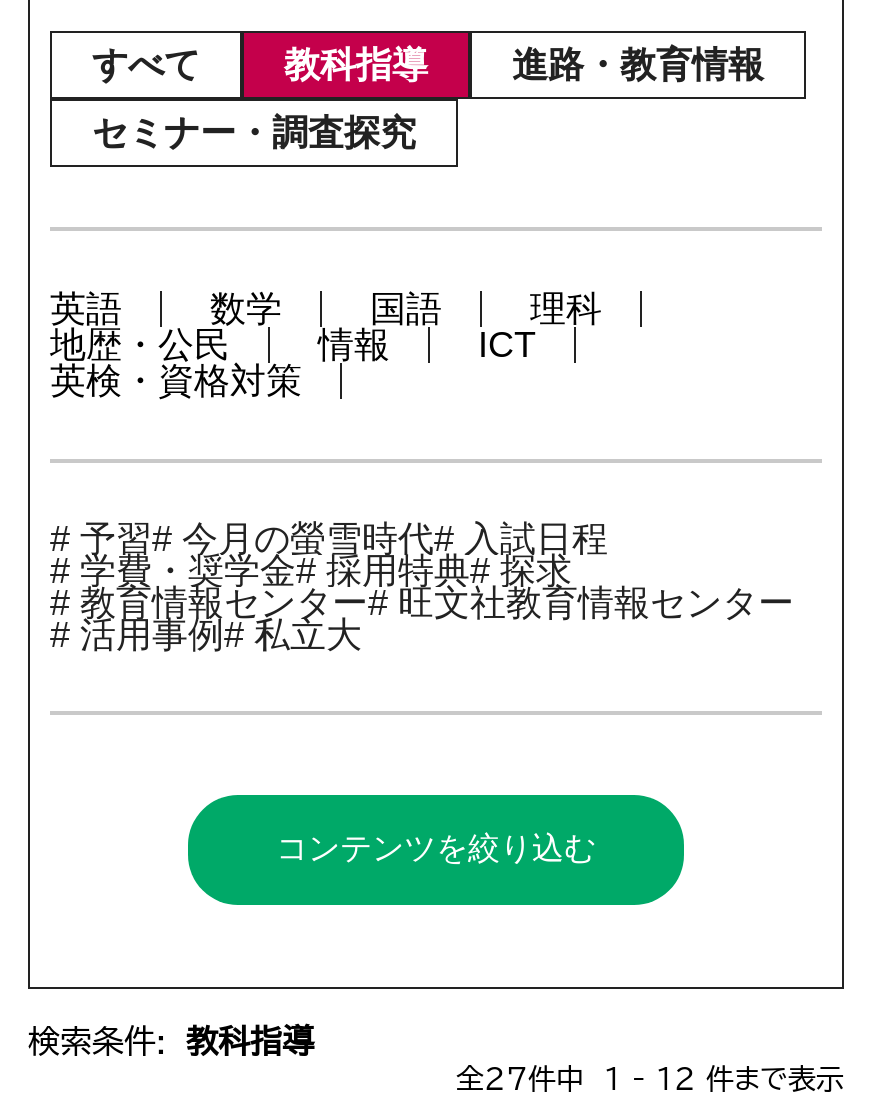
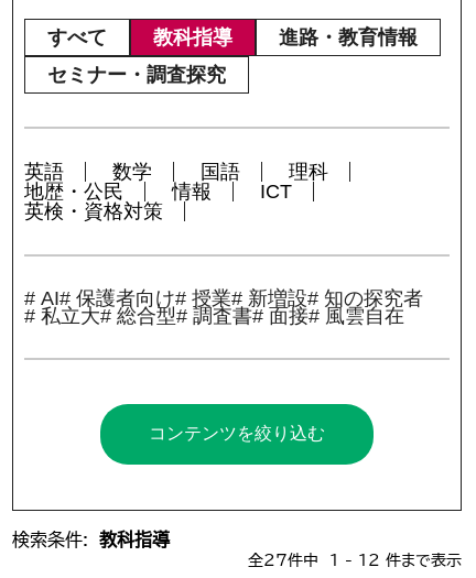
- # 予習# 今月の螢雪時代# 入試日程
- # 学費・奨学金# 採用特典# 探求
- # 教育情報センター# 旺文社教育情報センター
- # 活用事例# 私立大
+ # AI# 保護者向け# 授業# 新増設# 知の探究者
+ # 私立大# 総合型# 調査書# 面接# 風雲自在
